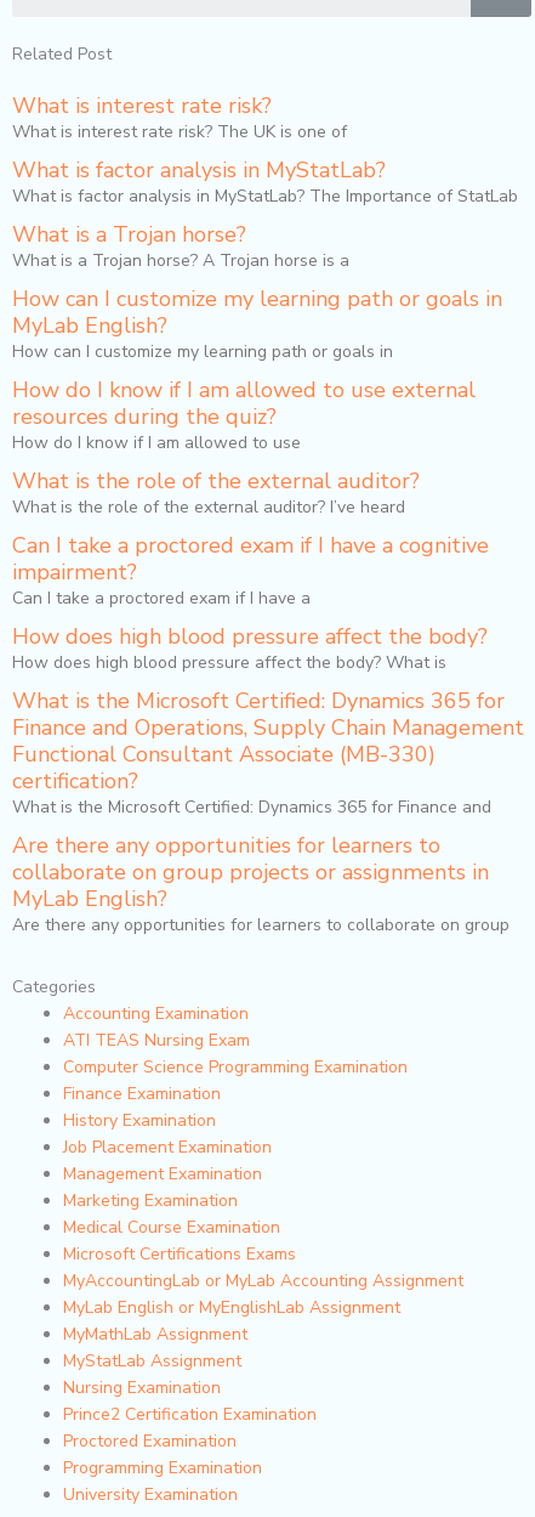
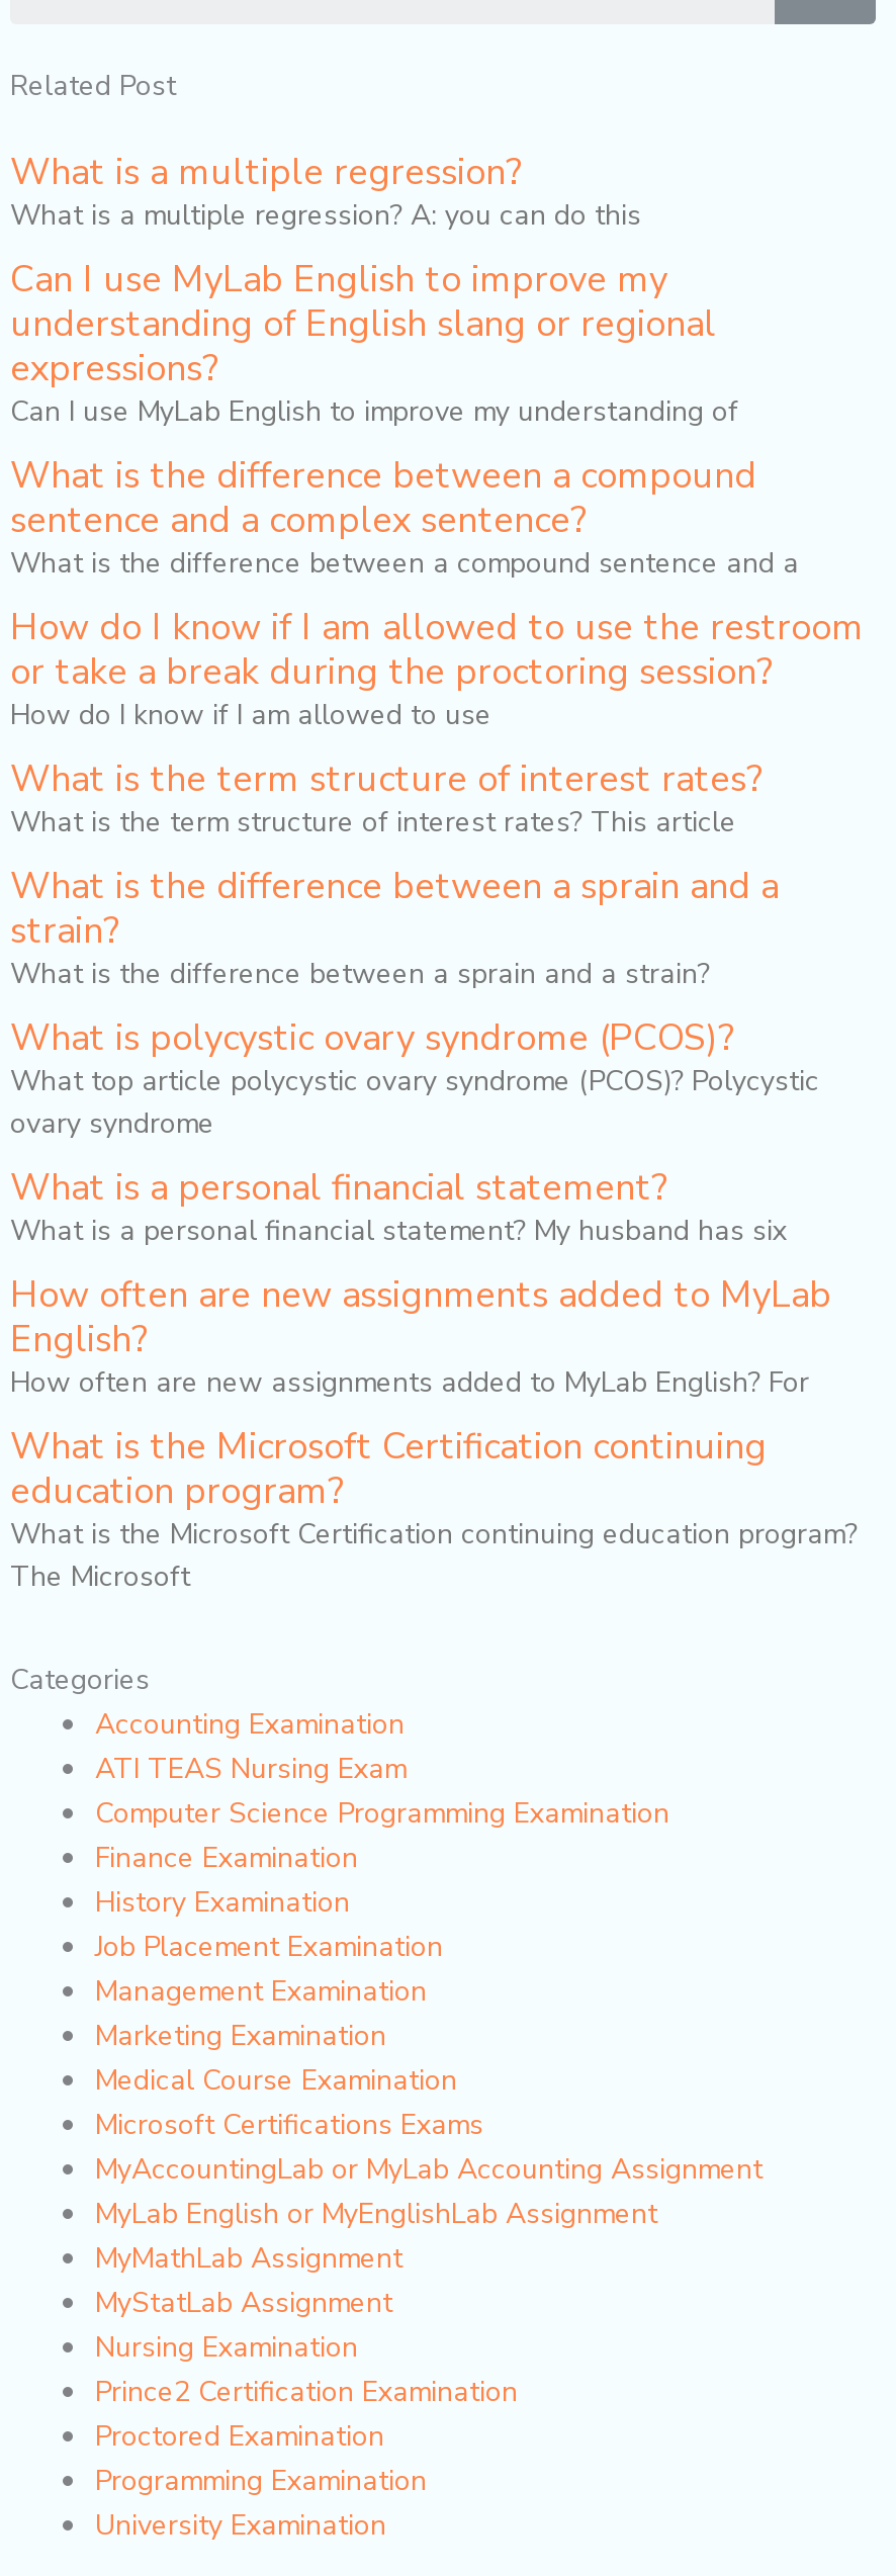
- What is interest rate risk?
- What is interest rate risk? The UK is one of
- What is factor analysis in MyStatLab?
- What is factor analysis in MyStatLab? The Importance of StatLab
- What is a Trojan horse?
- What is a Trojan horse? A Trojan horse is a
- How can I customize my learning path or goals in
- MyLab English?
- How can I customize my learning path or goals in
- How do I know if I am allowed to use external
- resources during the quiz?
+ What is a multiple regression?
+ What is a multiple regression? A: you can do this
+ Can I use MyLab English to improve my
+ understanding of English slang or regional
+ expressions?
+ Can I use MyLab English to improve my understanding of
+ What is the difference between a compound
+ sentence and a complex sentence?
+ What is the difference between a compound sentence and a
+ How do I know if I am allowed to use the restroom
+ or take a break during the proctoring session?

- What is the role of the external auditor?
- What is the role of the external auditor? I’ve heard
- Can I take a proctored exam if I have a cognitive
- impairment?
- Can I take a proctored exam if I have a
- How does high blood pressure affect the body?
- How does high blood pressure affect the body? What is
- What is the Microsoft Certified: Dynamics 365 for
- Finance and Operations, Supply Chain Management
- Functional Consultant Associate (MB-330)
- certification?
- What is the Microsoft Certified: Dynamics 365 for Finance and
- Are there any opportunities for learners to
- collaborate on group projects or assignments in
- MyLab English?
- Are there any opportunities for learners to collaborate on group
+ What is the term structure of interest rates?
+ What is the term structure of interest rates? This article
+ What is the difference between a sprain and a
+ strain?
+ What is the difference between a sprain and a strain?
+ What is polycystic ovary syndrome (PCOS)?
+ What top article polycystic ovary syndrome (PCOS)? Polycystic
+ ovary syndrome
+ What is a personal financial statement?
+ What is a personal financial statement? My husband has six
+ How often are new assignments added to MyLab
+ English?
+ How often are new assignments added to MyLab English? For
+ What is the Microsoft Certification continuing
+ education program?
+ What is the Microsoft Certification continuing education program?
+ The Microsoft
